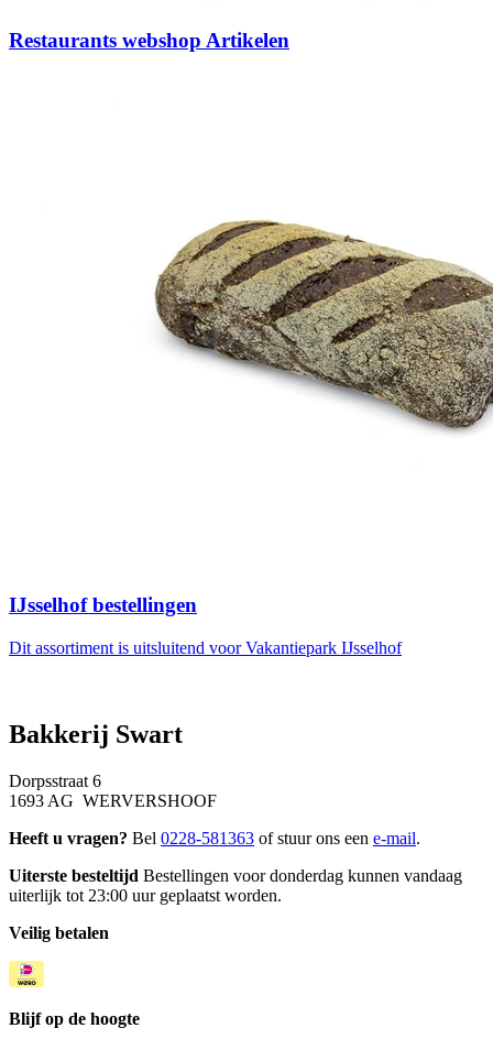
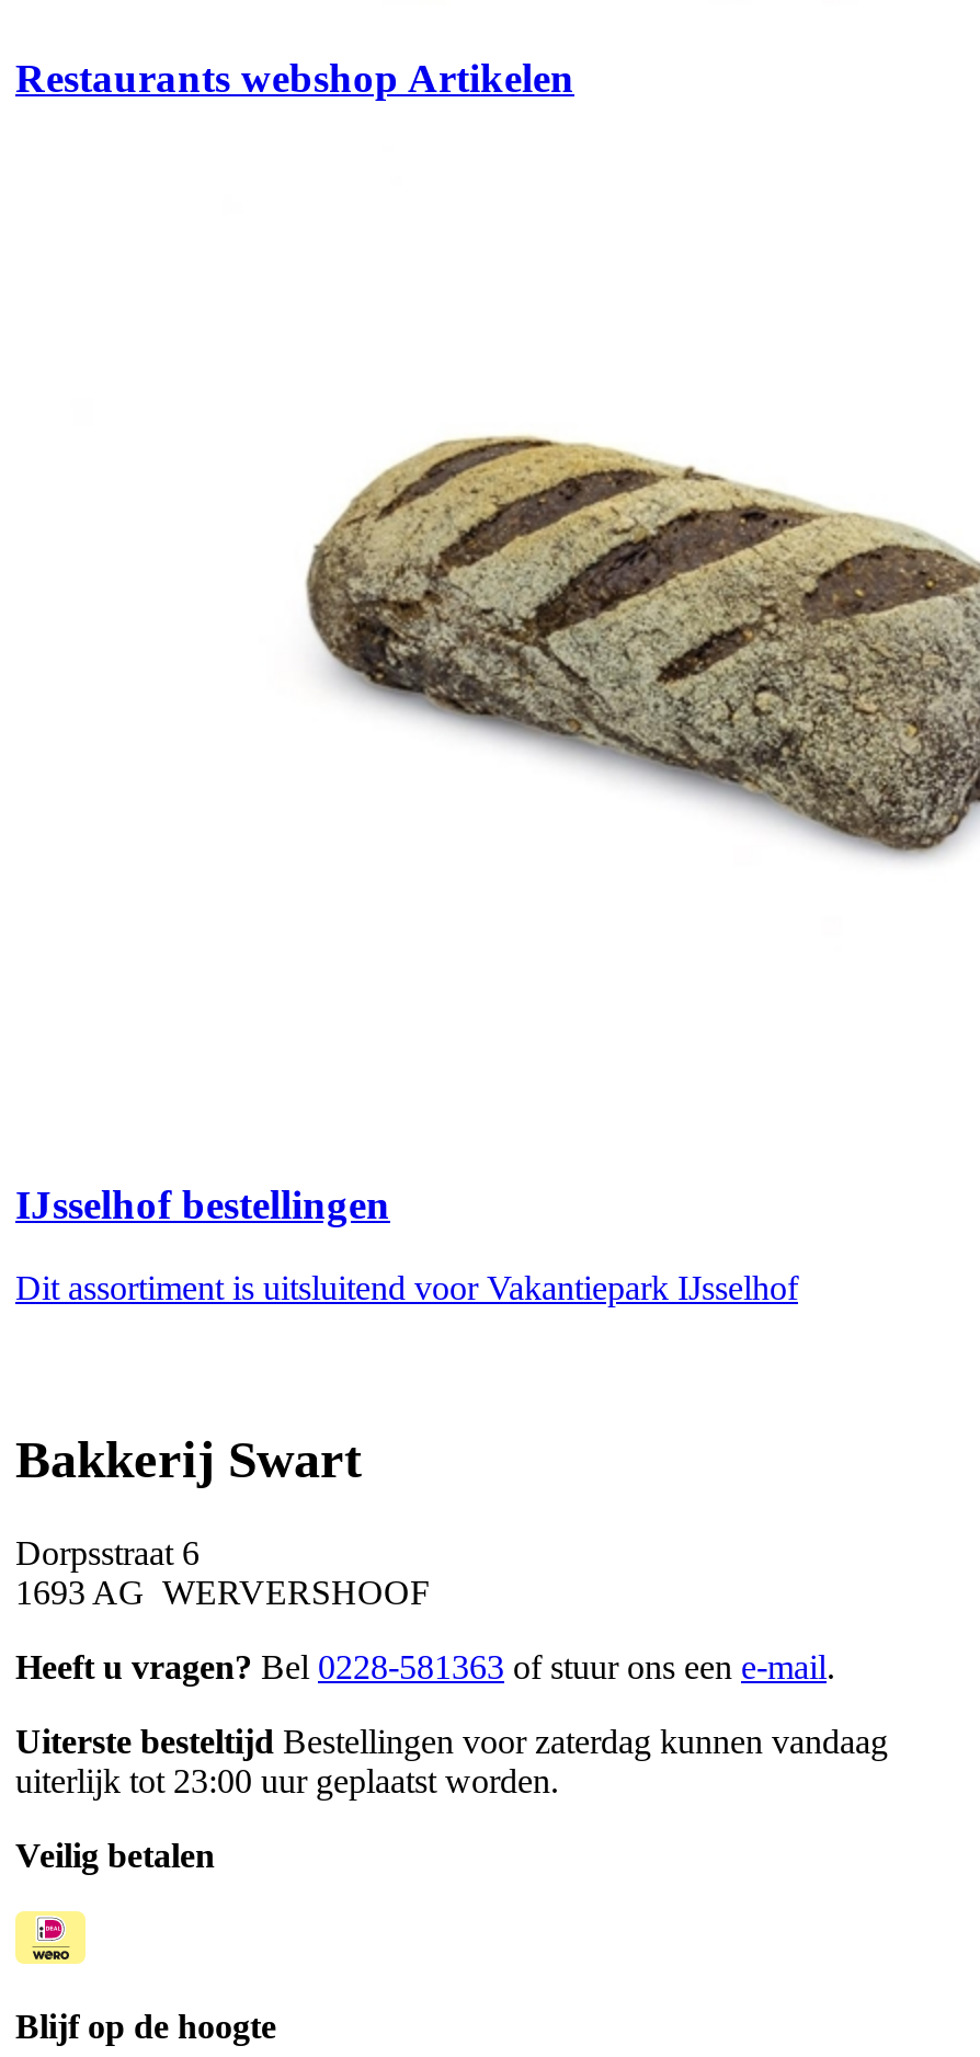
- Uiterste besteltijd Bestellingen voor donderdag kunnen vandaag
+ Uiterste besteltijd Bestellingen voor zaterdag kunnen vandaag
